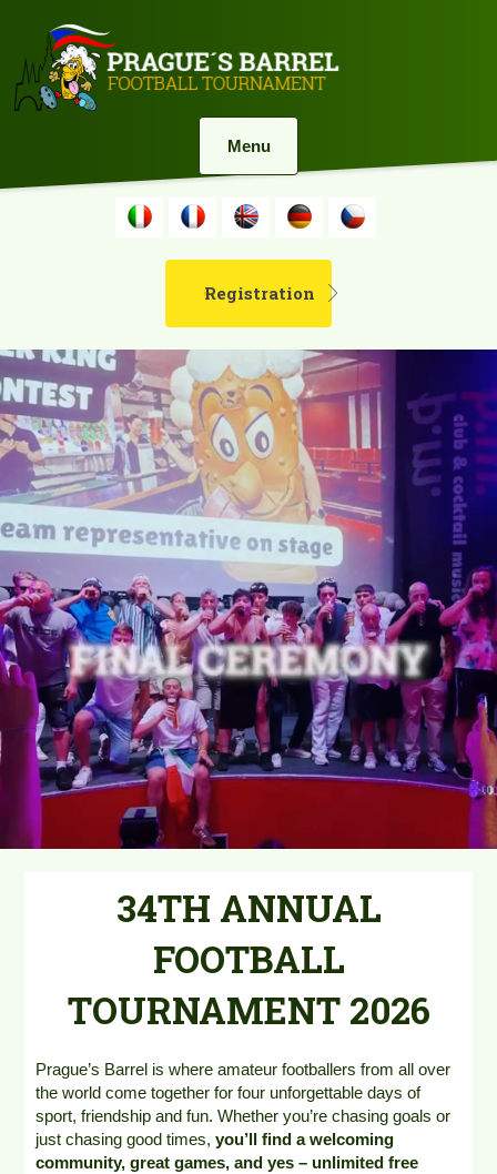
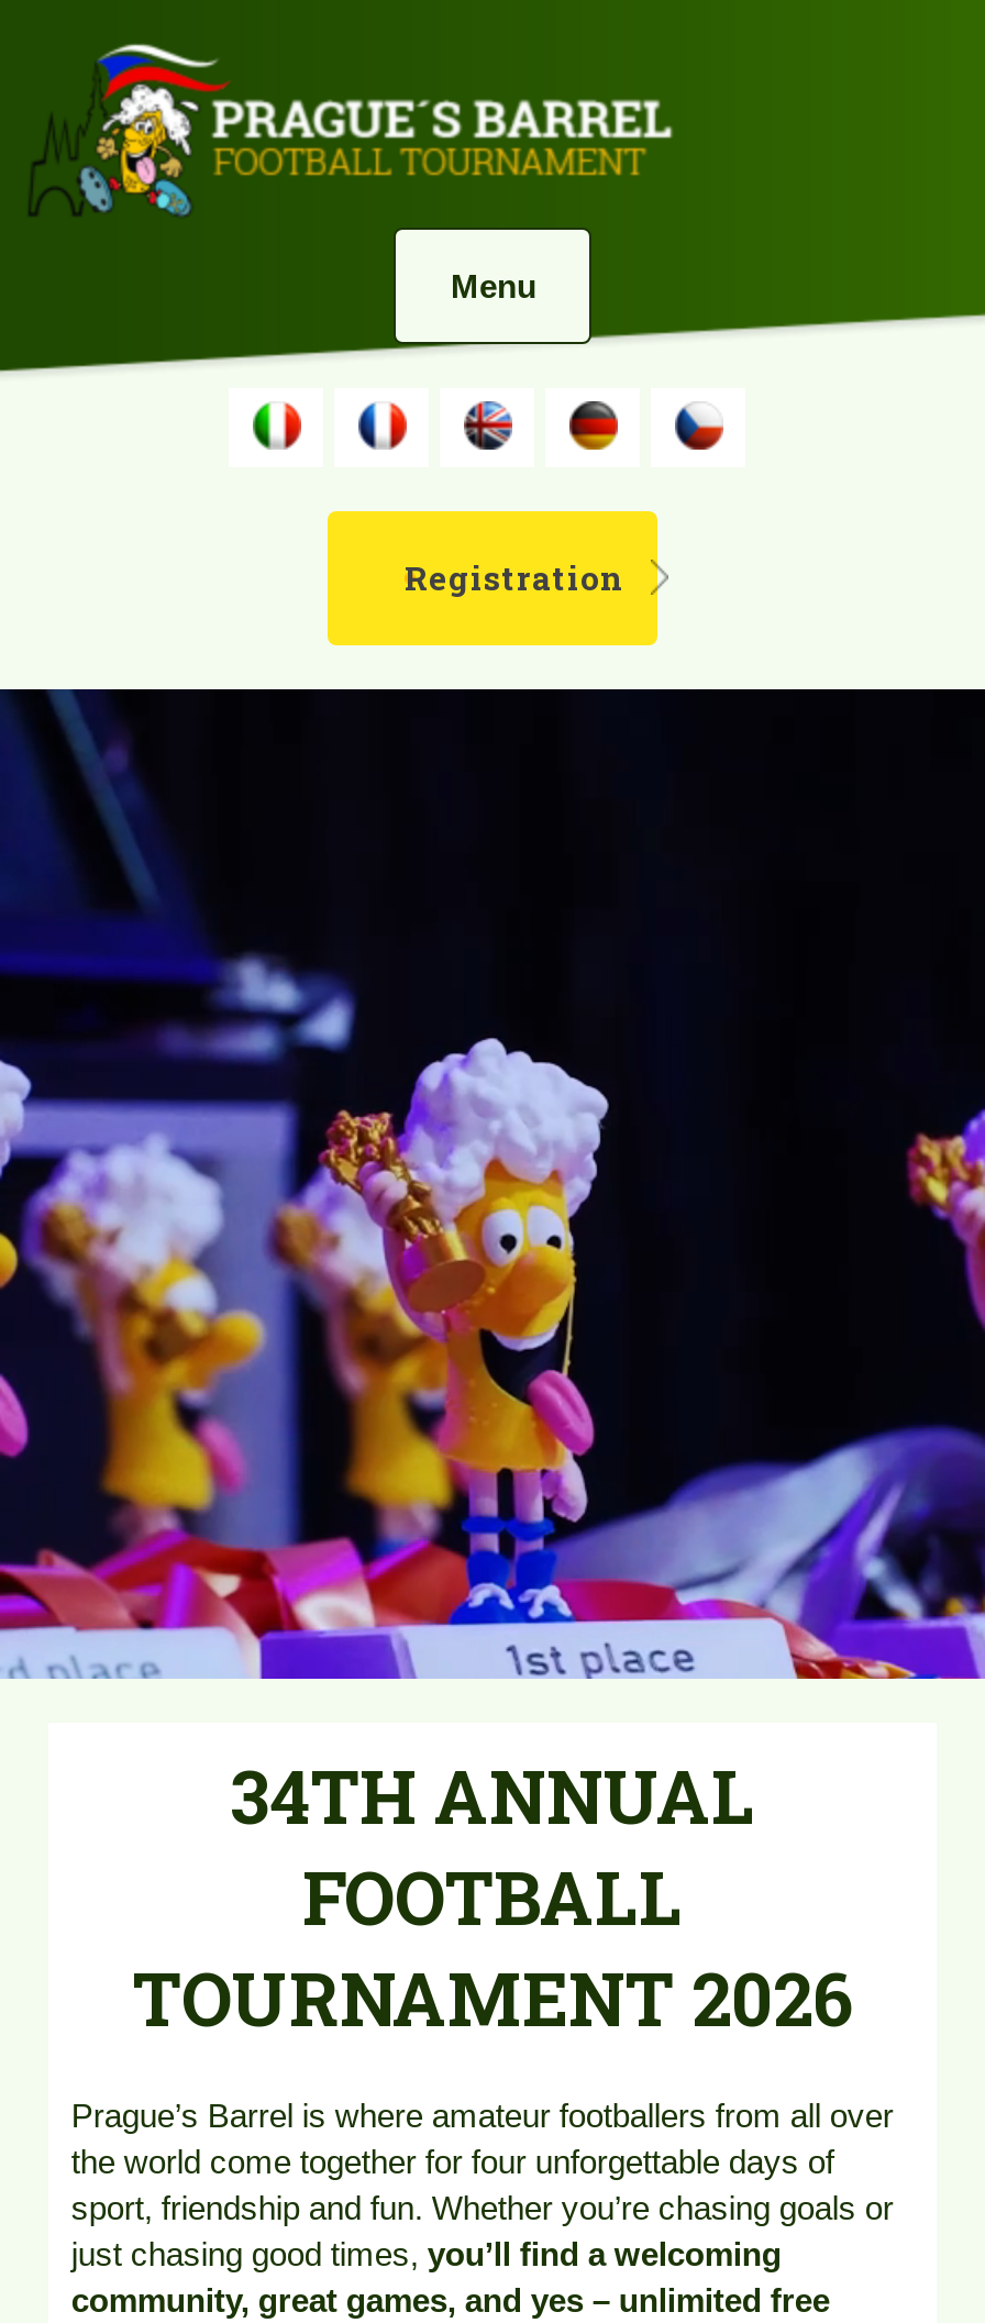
- [image]
+ [image]
